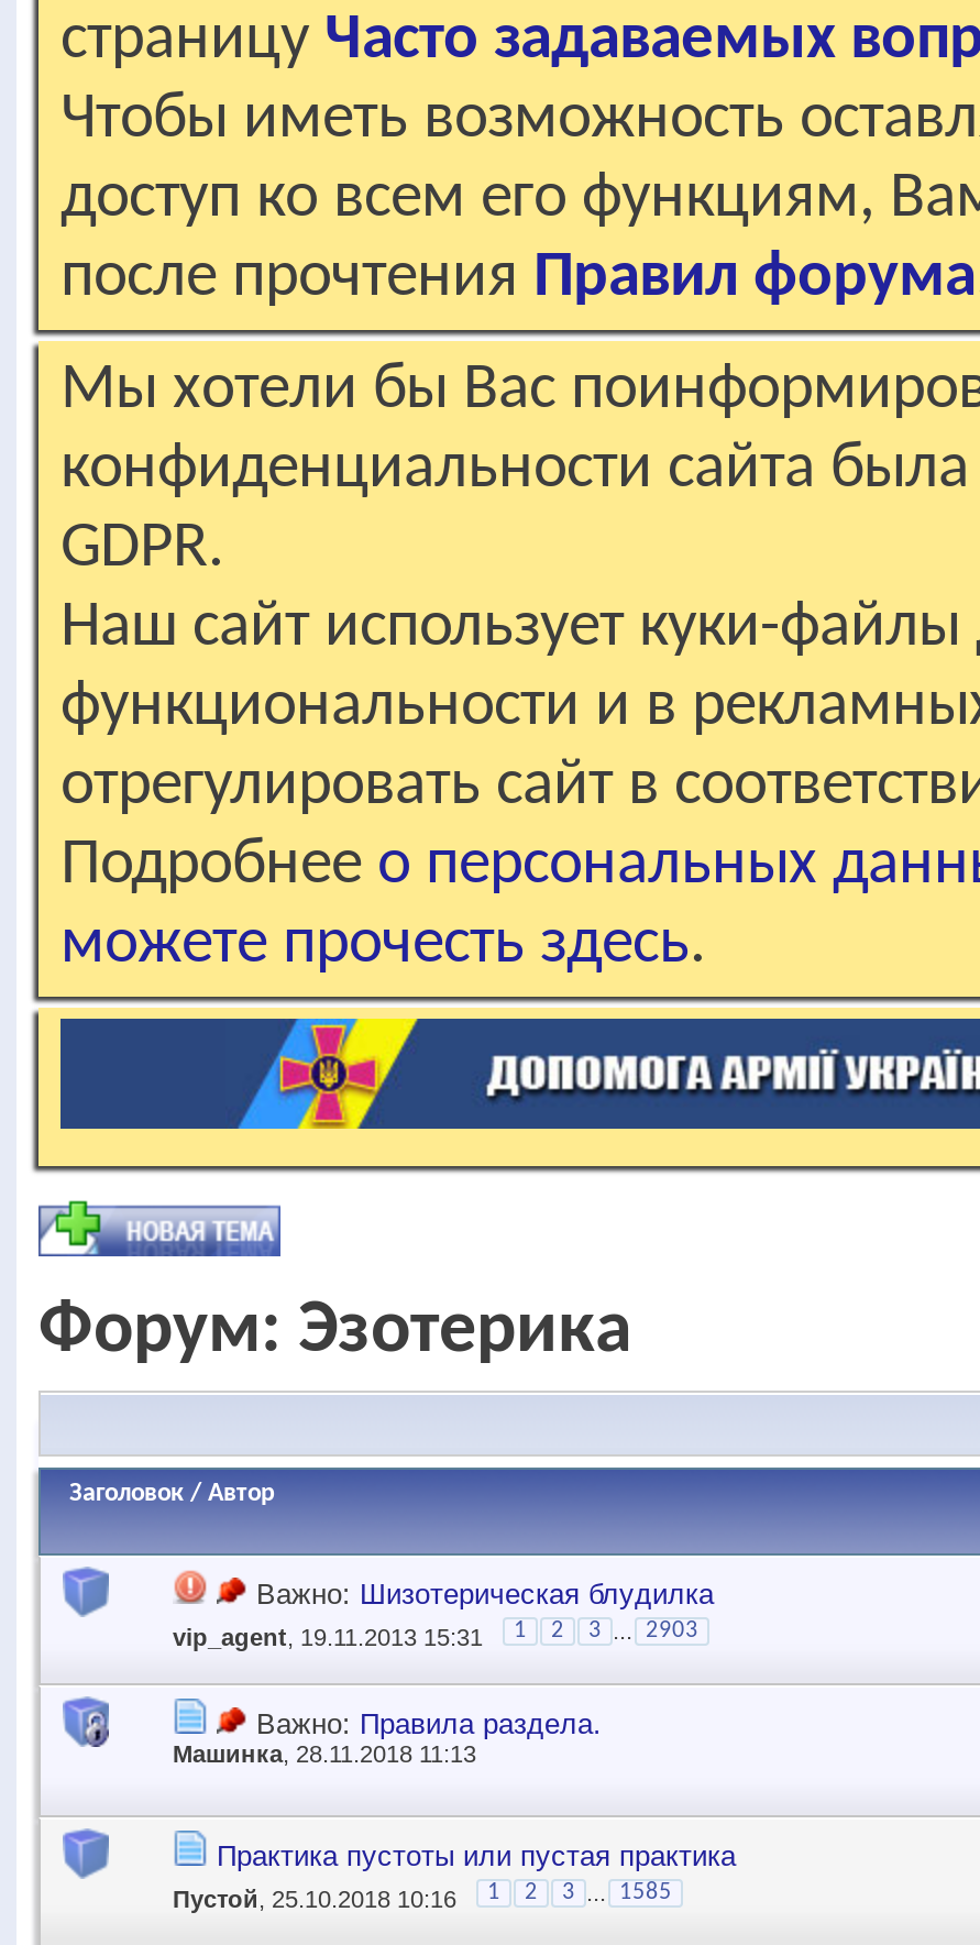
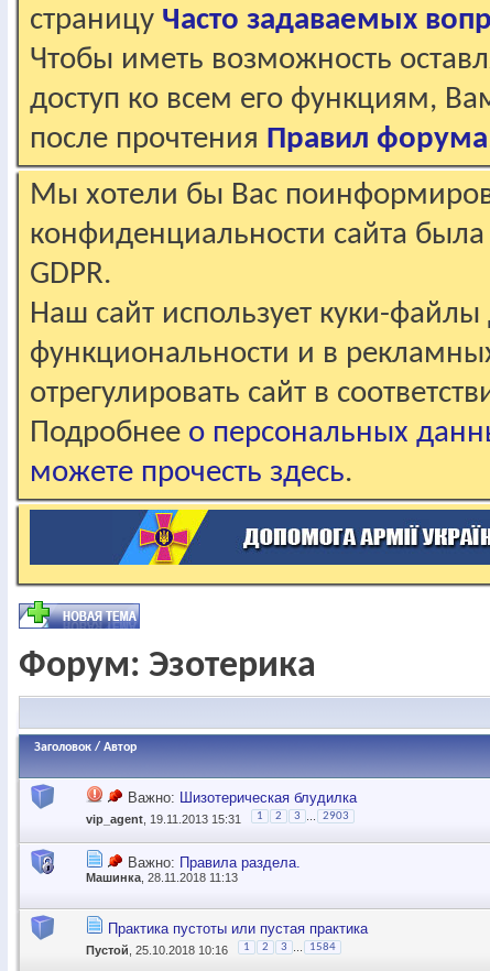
- Пустой, 25.10.2018 10:16 1 2 3 ... 1585
+ Пустой, 25.10.2018 10:16 1 2 3 ... 1584
